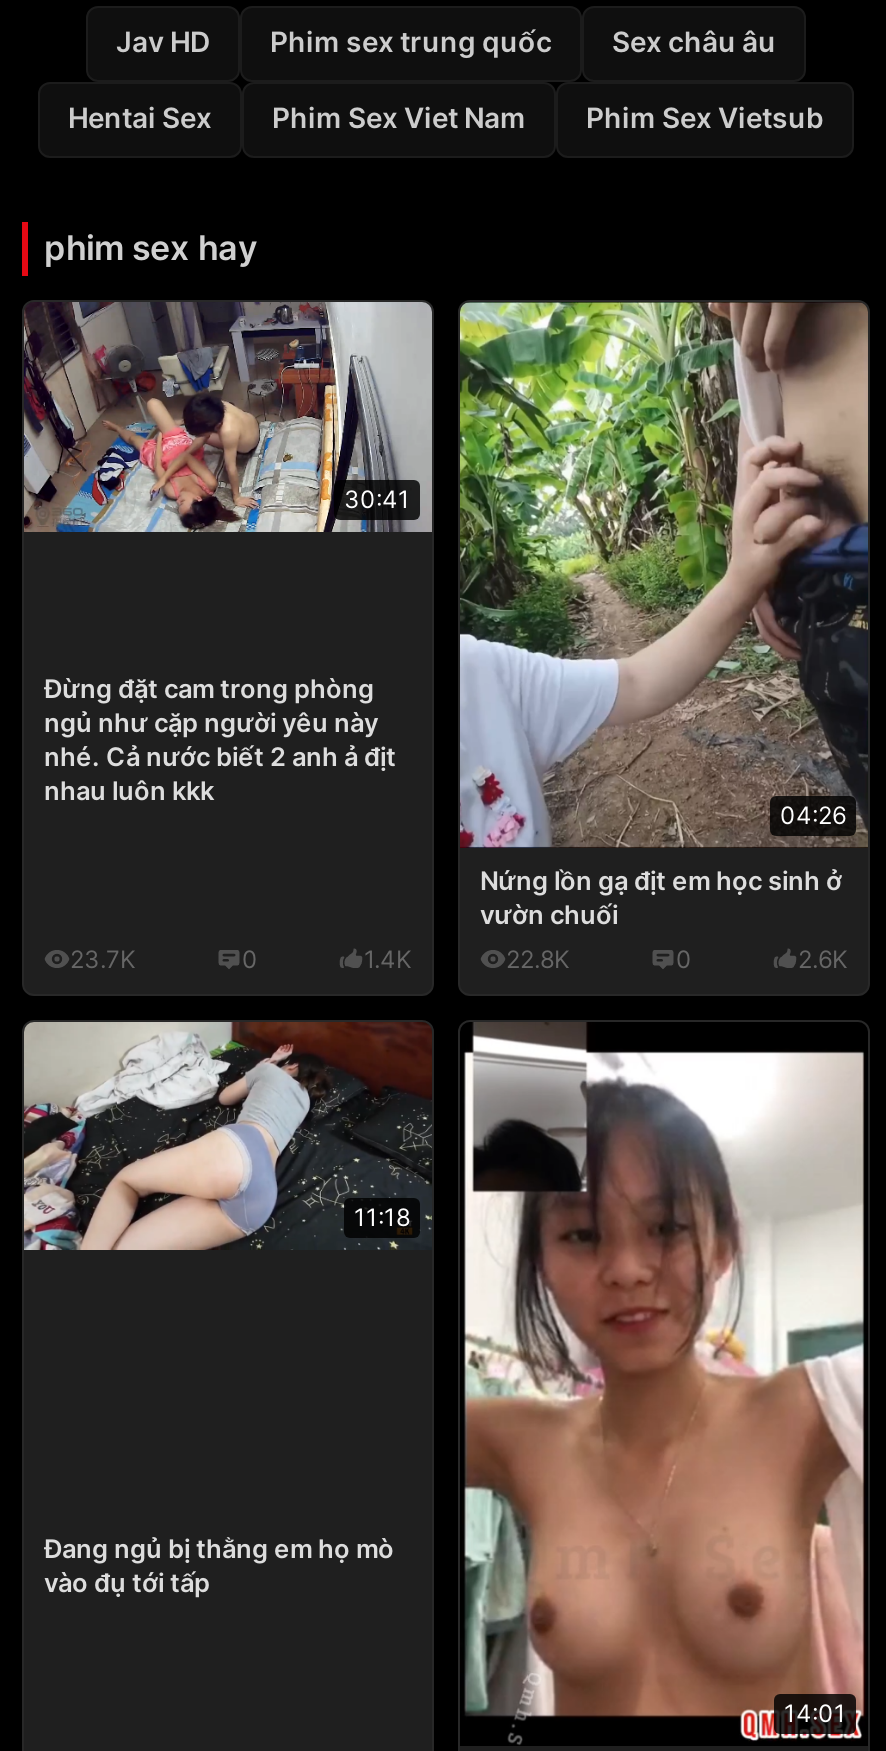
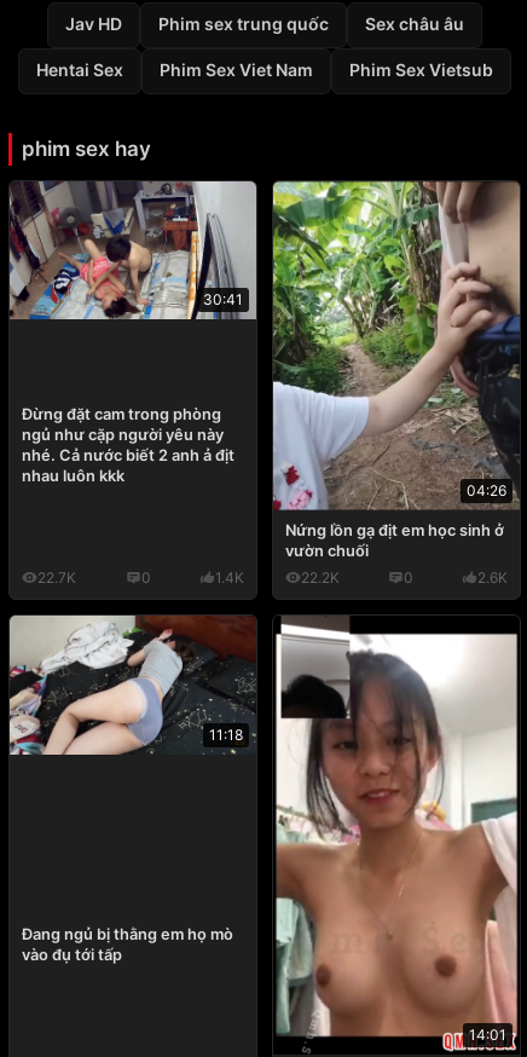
- 23.7K
+ 22.7K

- 22.8K
+ 22.2K
